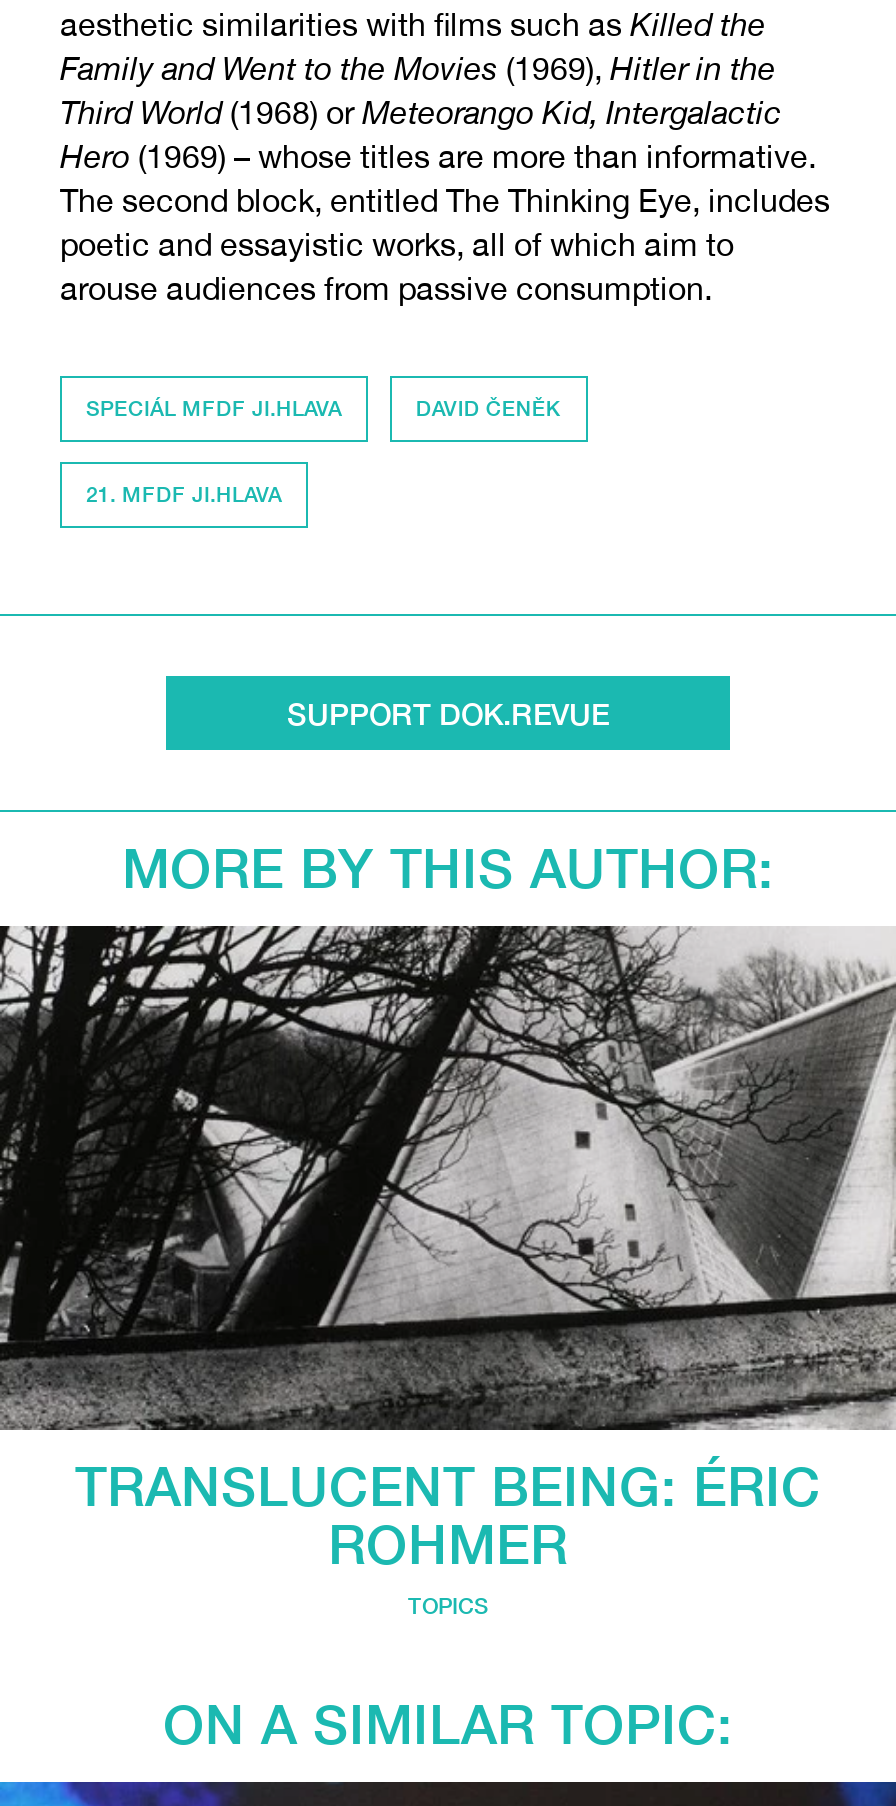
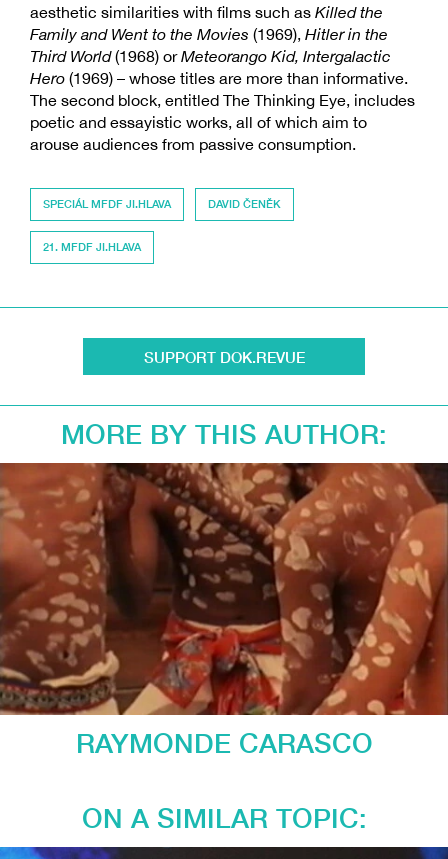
- [image]
- TRANSLUCENT BEING: ÉRIC
- ROHMER
- TOPICS
+ [image]
+ RAYMONDE CARASCO
